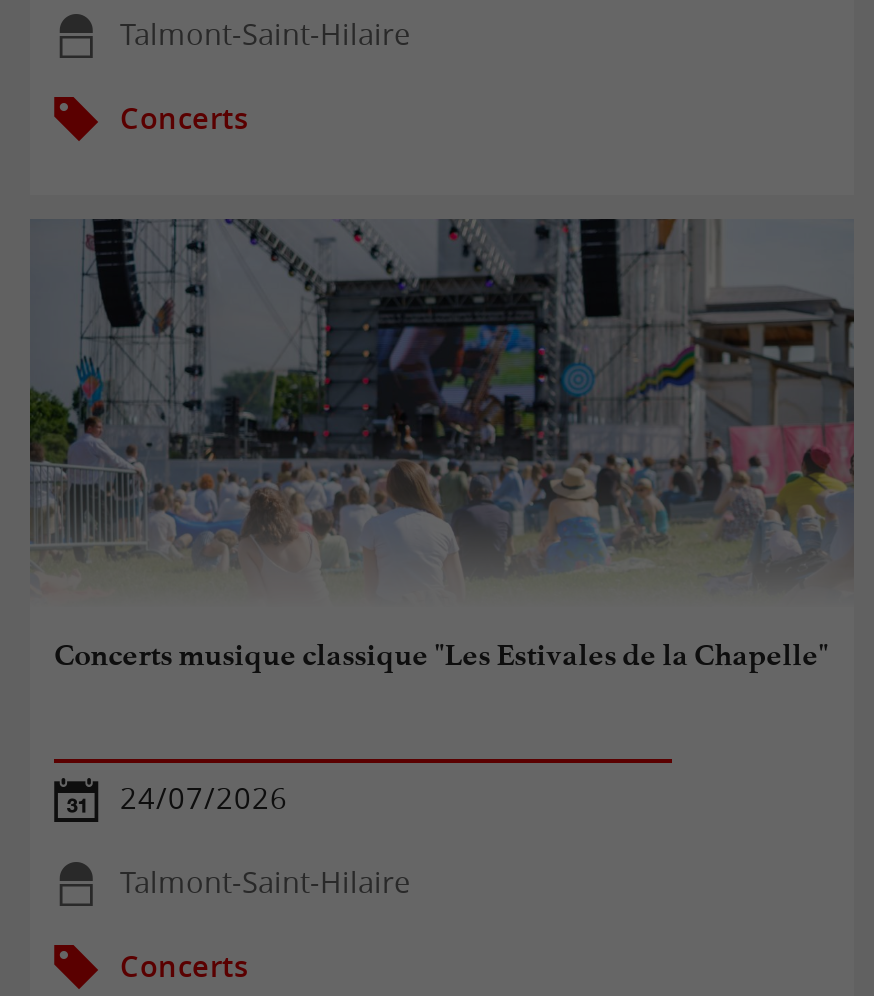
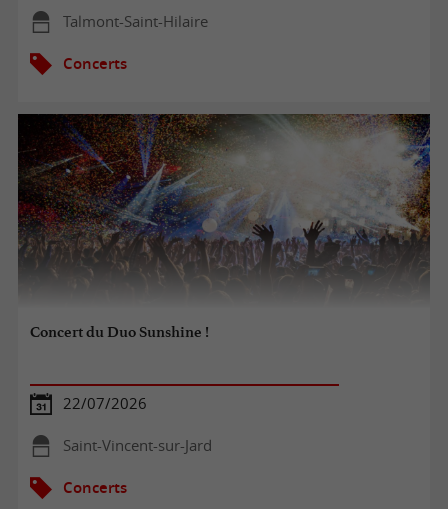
- [image]
- Concerts musique classique "Les Estivales de la Chapelle"
+ [image]
+ Concert du Duo Sunshine !

- 24/07/2026
+ 22/07/2026

- Talmont-Saint-Hilaire
+ Saint-Vincent-sur-Jard
